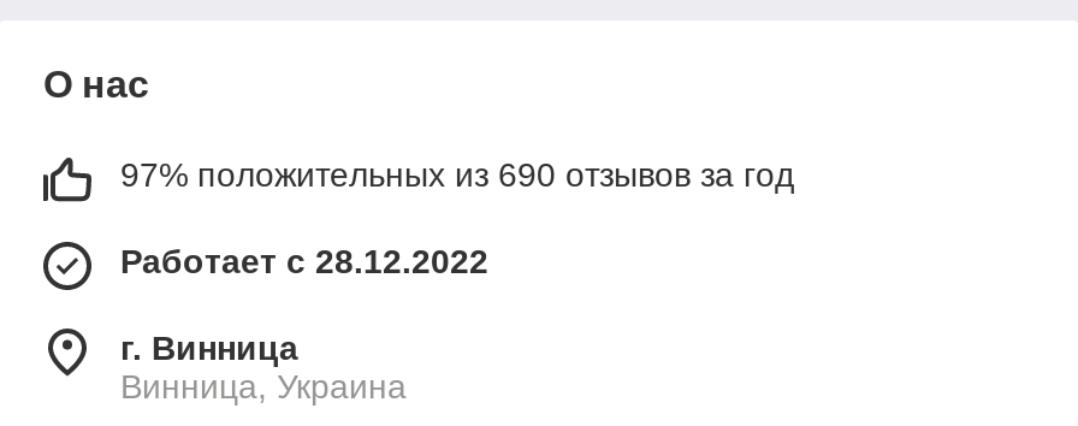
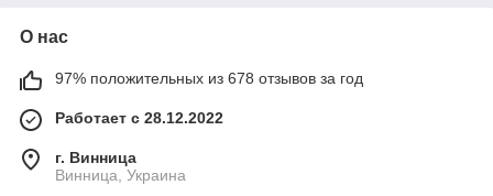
- 97% положительных из 690 отзывов за год
+ 97% положительных из 678 отзывов за год
